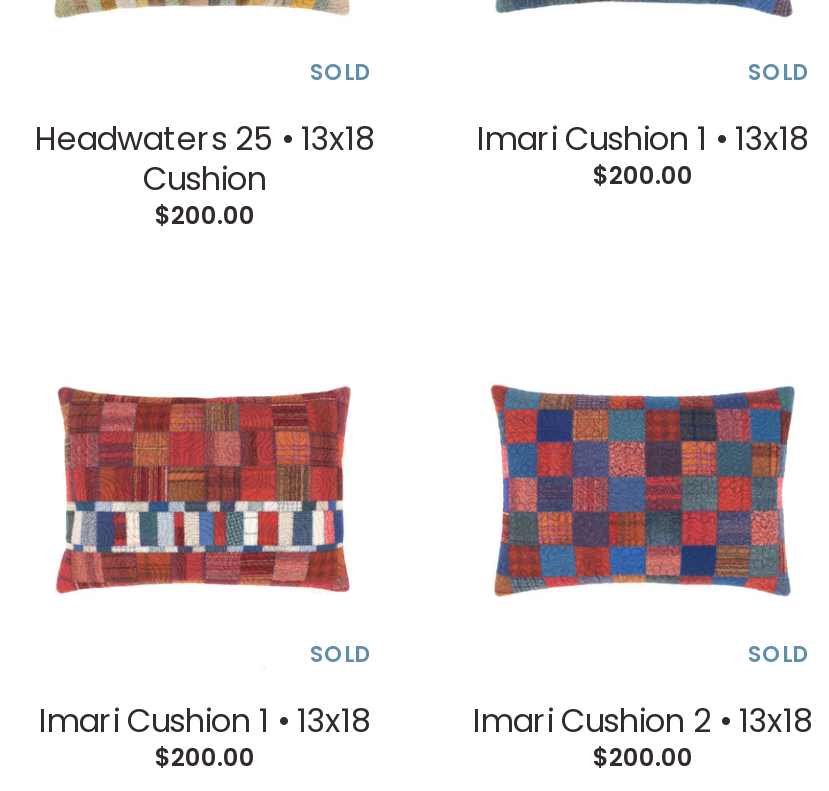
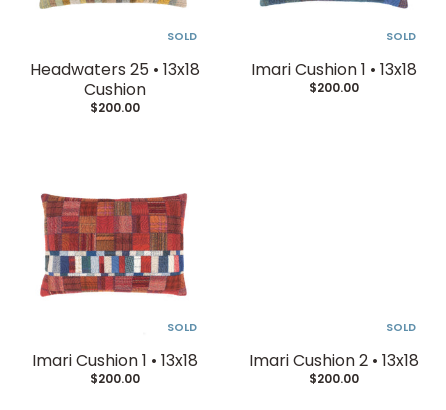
- [image]
